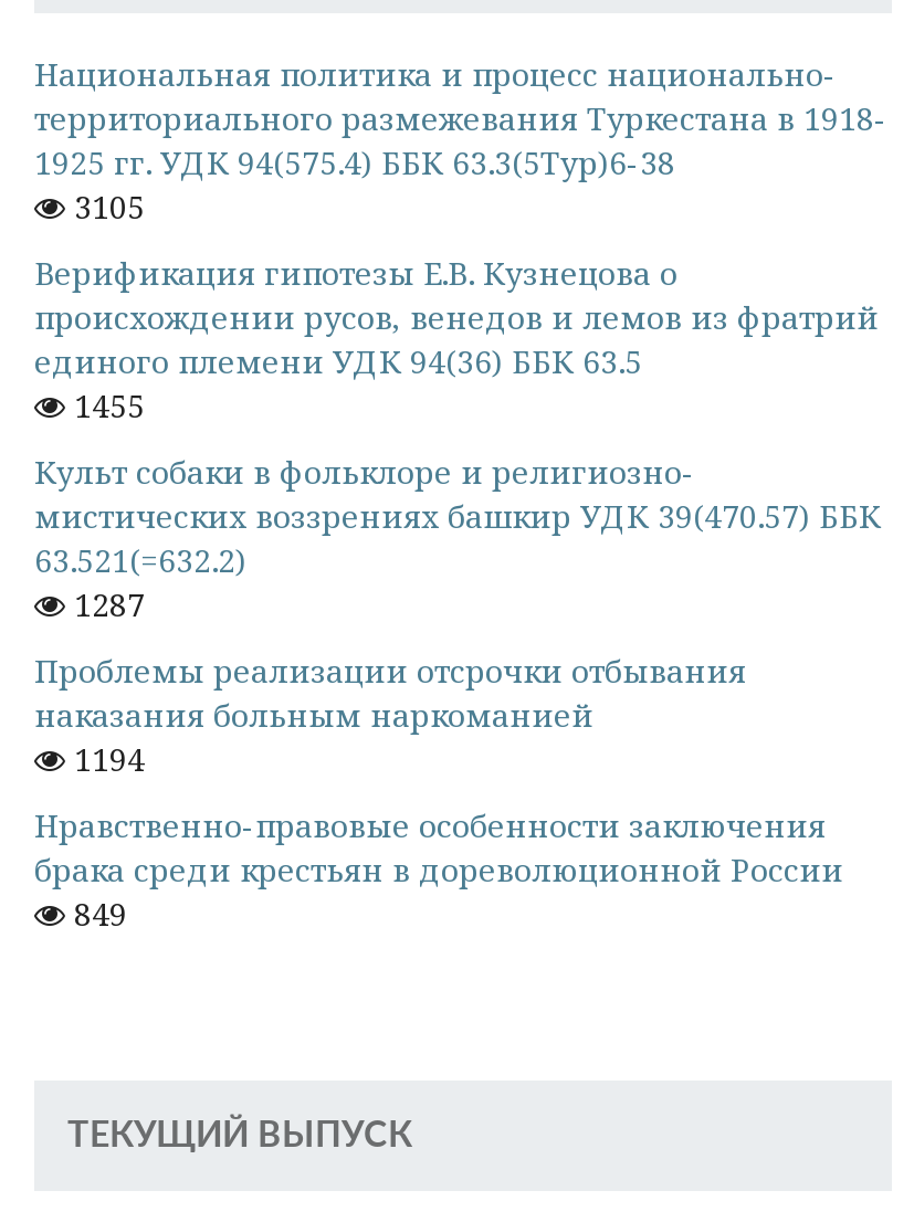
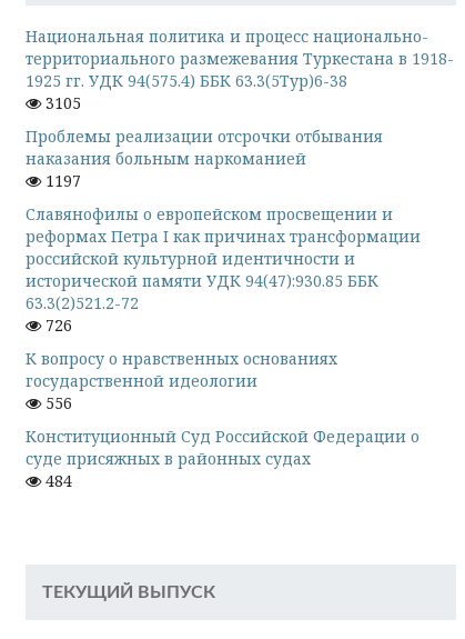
- Верификация гипотезы Е.В. Кузнецова о
- происхождении русов, венедов и лемов из фратрий
- единого племени УДК 94(36) ББК 63.5
- 1455
- Культ собаки в фольклоре и религиозно-
- мистических воззрениях башкир УДК 39(470.57) ББК
- 63.521(=632.2)
- 1287

moved up: Проблемы реализации отсрочки отбывания | наказания больным наркоманией

- 1194
- Нравственно-правовые особенности заключения
- брака среди крестьян в дореволюционной России
- 849
+ 1197
+ Славянофилы о европейском просвещении и
+ реформах Петра I как причинах трансформации
+ российской культурной идентичности и
+ исторической памяти УДК 94(47):930.85 ББК
+ 63.3(2)521.2-72
+ 726
+ К вопросу о нравственных основаниях
+ государственной идеологии
+ 556
+ Конституционный Суд Российской Федерации о
+ суде присяжных в районных судах
+ 484
